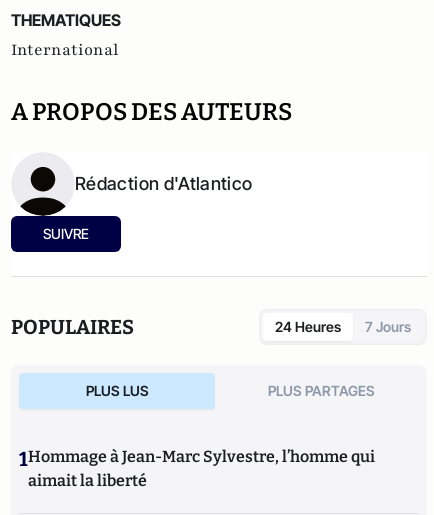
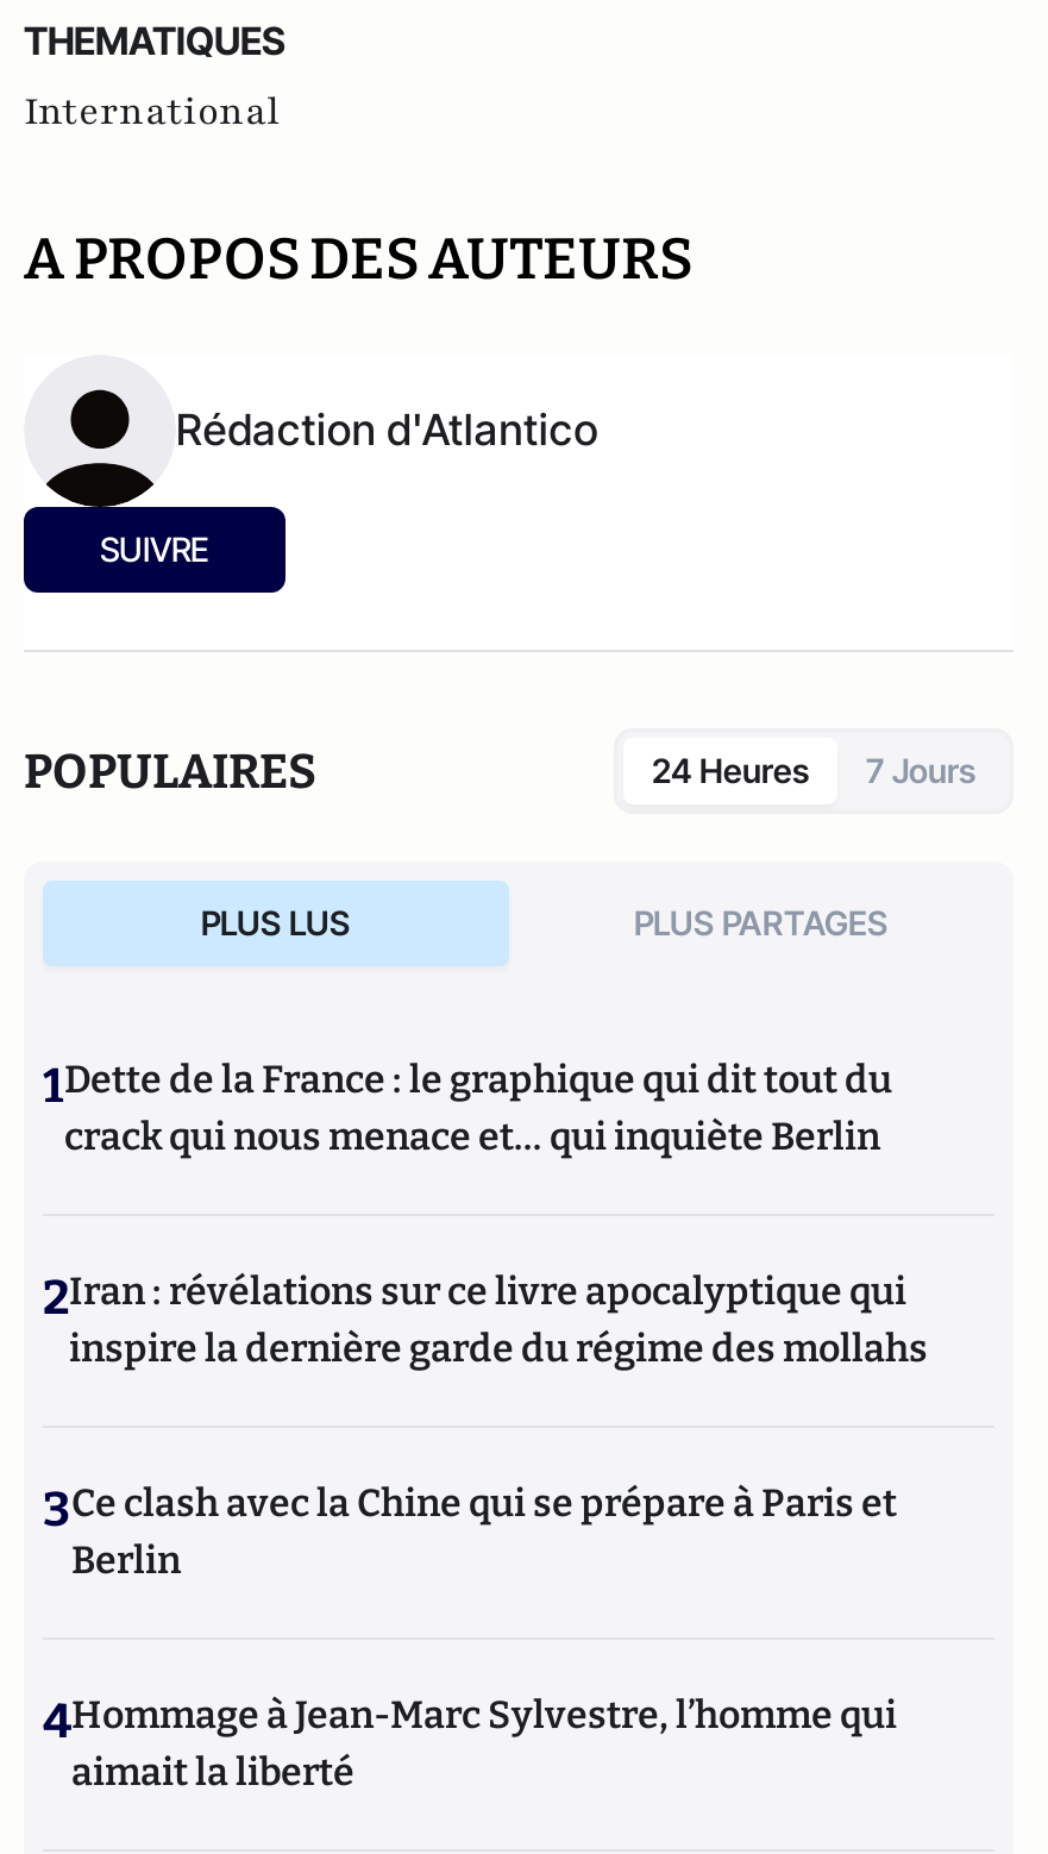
- 1Hommage à Jean-Marc Sylvestre, l’homme qui
+ 1Dette de la France : le graphique qui dit tout du
+ crack qui nous menace et… qui inquiète Berlin
+ 2Iran : révélations sur ce livre apocalyptique qui
+ inspire la dernière garde du régime des mollahs
+ 3Ce clash avec la Chine qui se prépare à Paris et
+ Berlin
+ 4Hommage à Jean-Marc Sylvestre, l’homme qui
